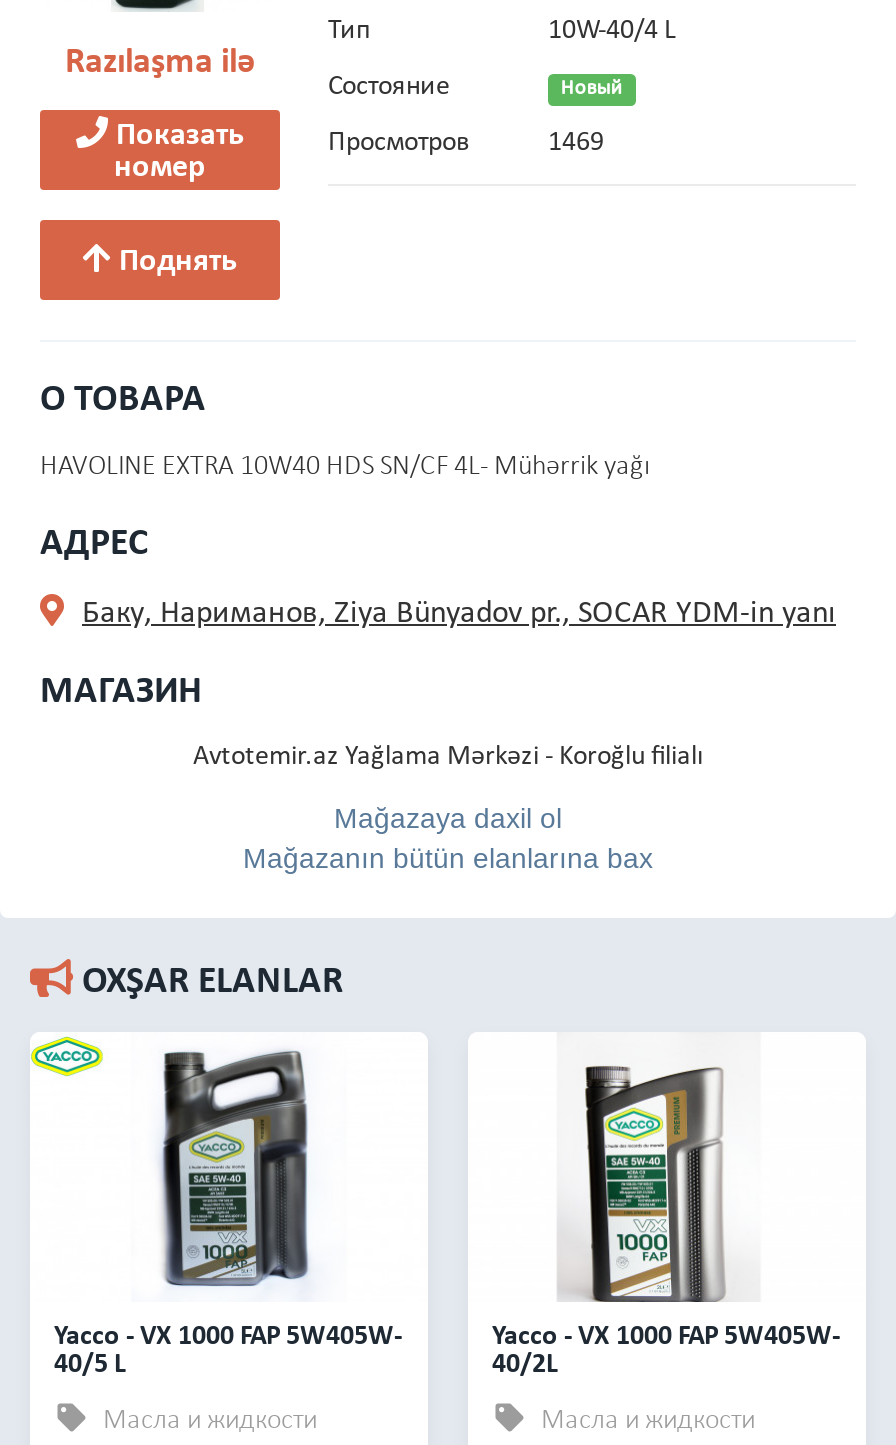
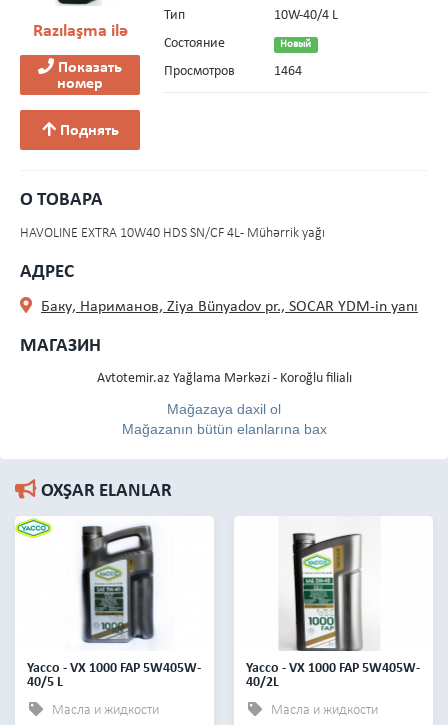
- 1469
+ 1464
